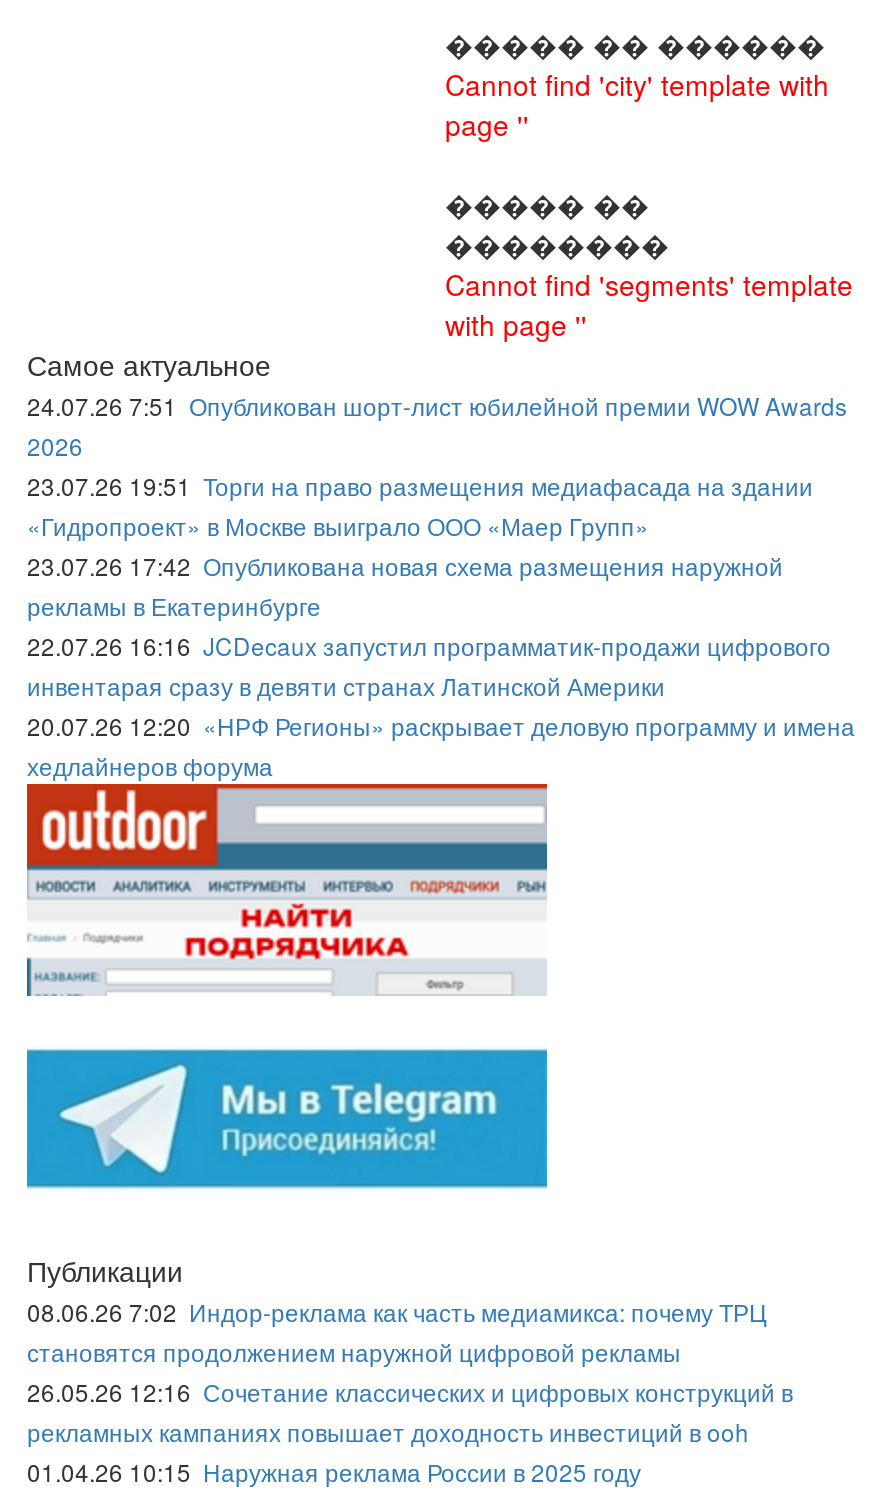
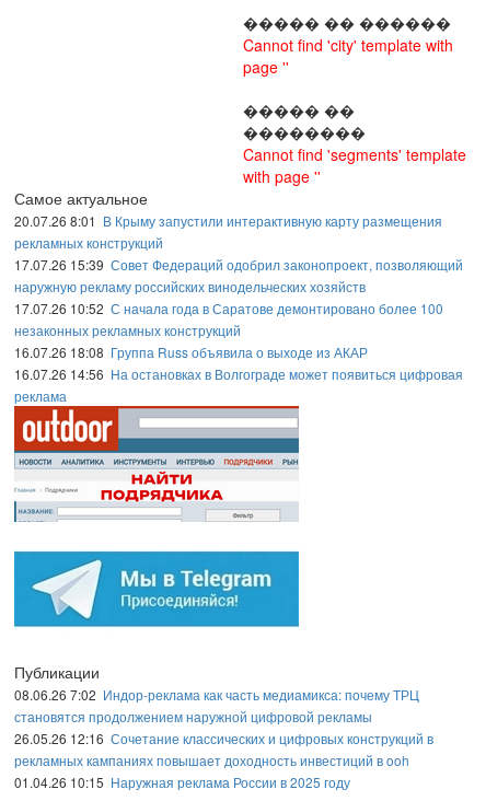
- 24.07.26 7:51 Опубликован шорт-лист юбилейной премии WOW Awards
- 2026
- 23.07.26 19:51 Торги на право размещения медиафасада на здании
- «Гидропроект» в Москве выиграло ООО «Маер Групп»
- 23.07.26 17:42 Опубликована новая схема размещения наружной
- рекламы в Екатеринбурге
- 22.07.26 16:16 JCDecaux запустил программатик-продажи цифрового
- инвентарая сразу в девяти странах Латинской Америки
- 20.07.26 12:20 «НРФ Регионы» раскрывает деловую программу и имена
- хедлайнеров форума
+ 20.07.26 8:01 В Крыму запустили интерактивную карту размещения
+ рекламных конструкций
+ 17.07.26 15:39 Совет Федераций одобрил законопроект, позволяющий
+ наружную рекламу российских винодельческих хозяйств
+ 17.07.26 10:52 С начала года в Саратове демонтировано более 100
+ незаконных рекламных конструкций
+ 16.07.26 18:08 Группа Russ объявила о выходе из АКАР
+ 16.07.26 14:56 На остановках в Волгограде может появиться цифровая
+ реклама
